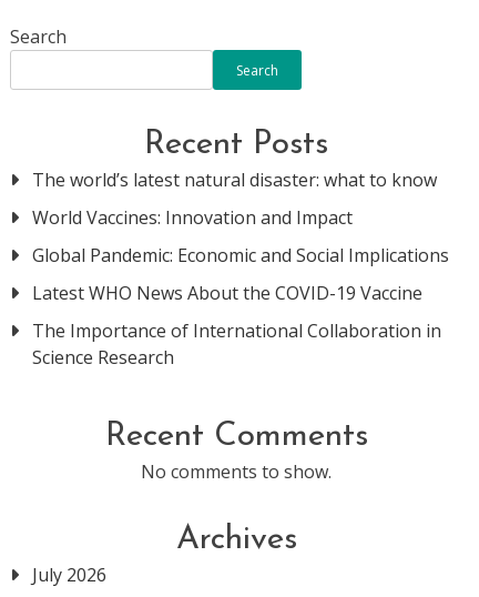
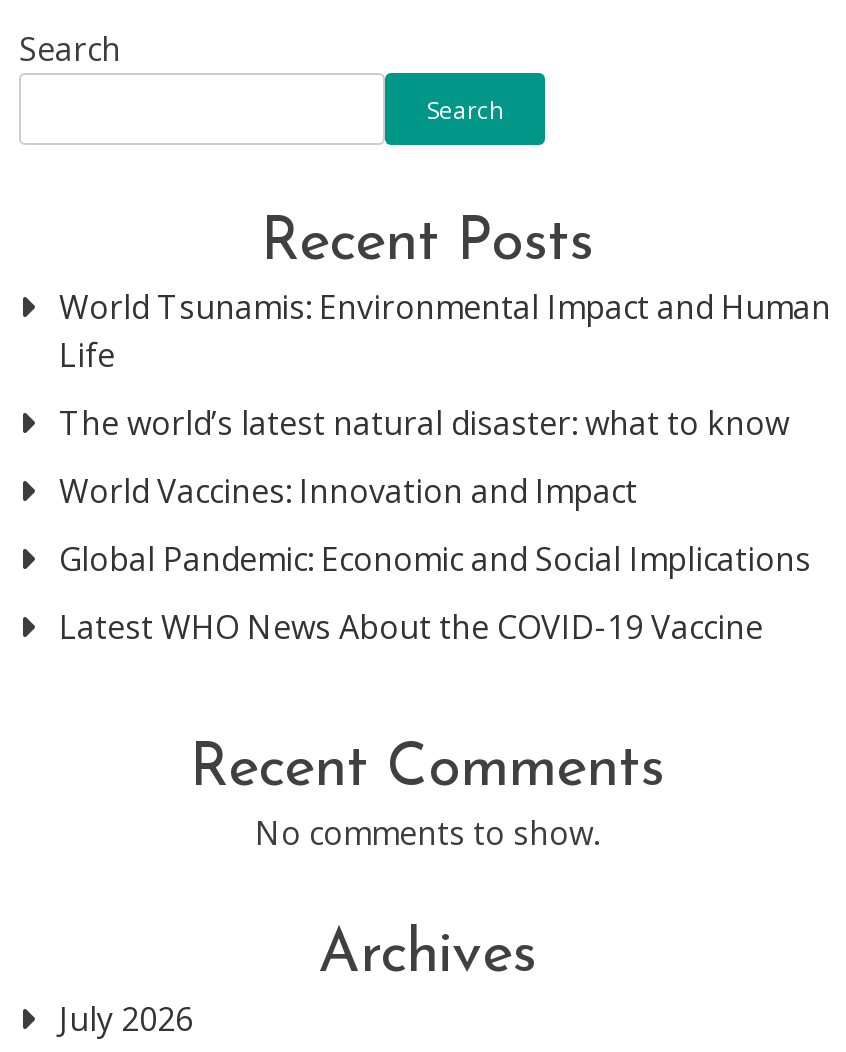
+ World Tsunamis: Environmental Impact and Human
+ Life

moved down: The world’s latest natural disaster: what to know | World Vaccines: Innovation and Impact | Global Pandemic: Economic and Social Implications | Latest WHO News About the COVID-19 Vaccine

- The Importance of International Collaboration in
- Science Research
